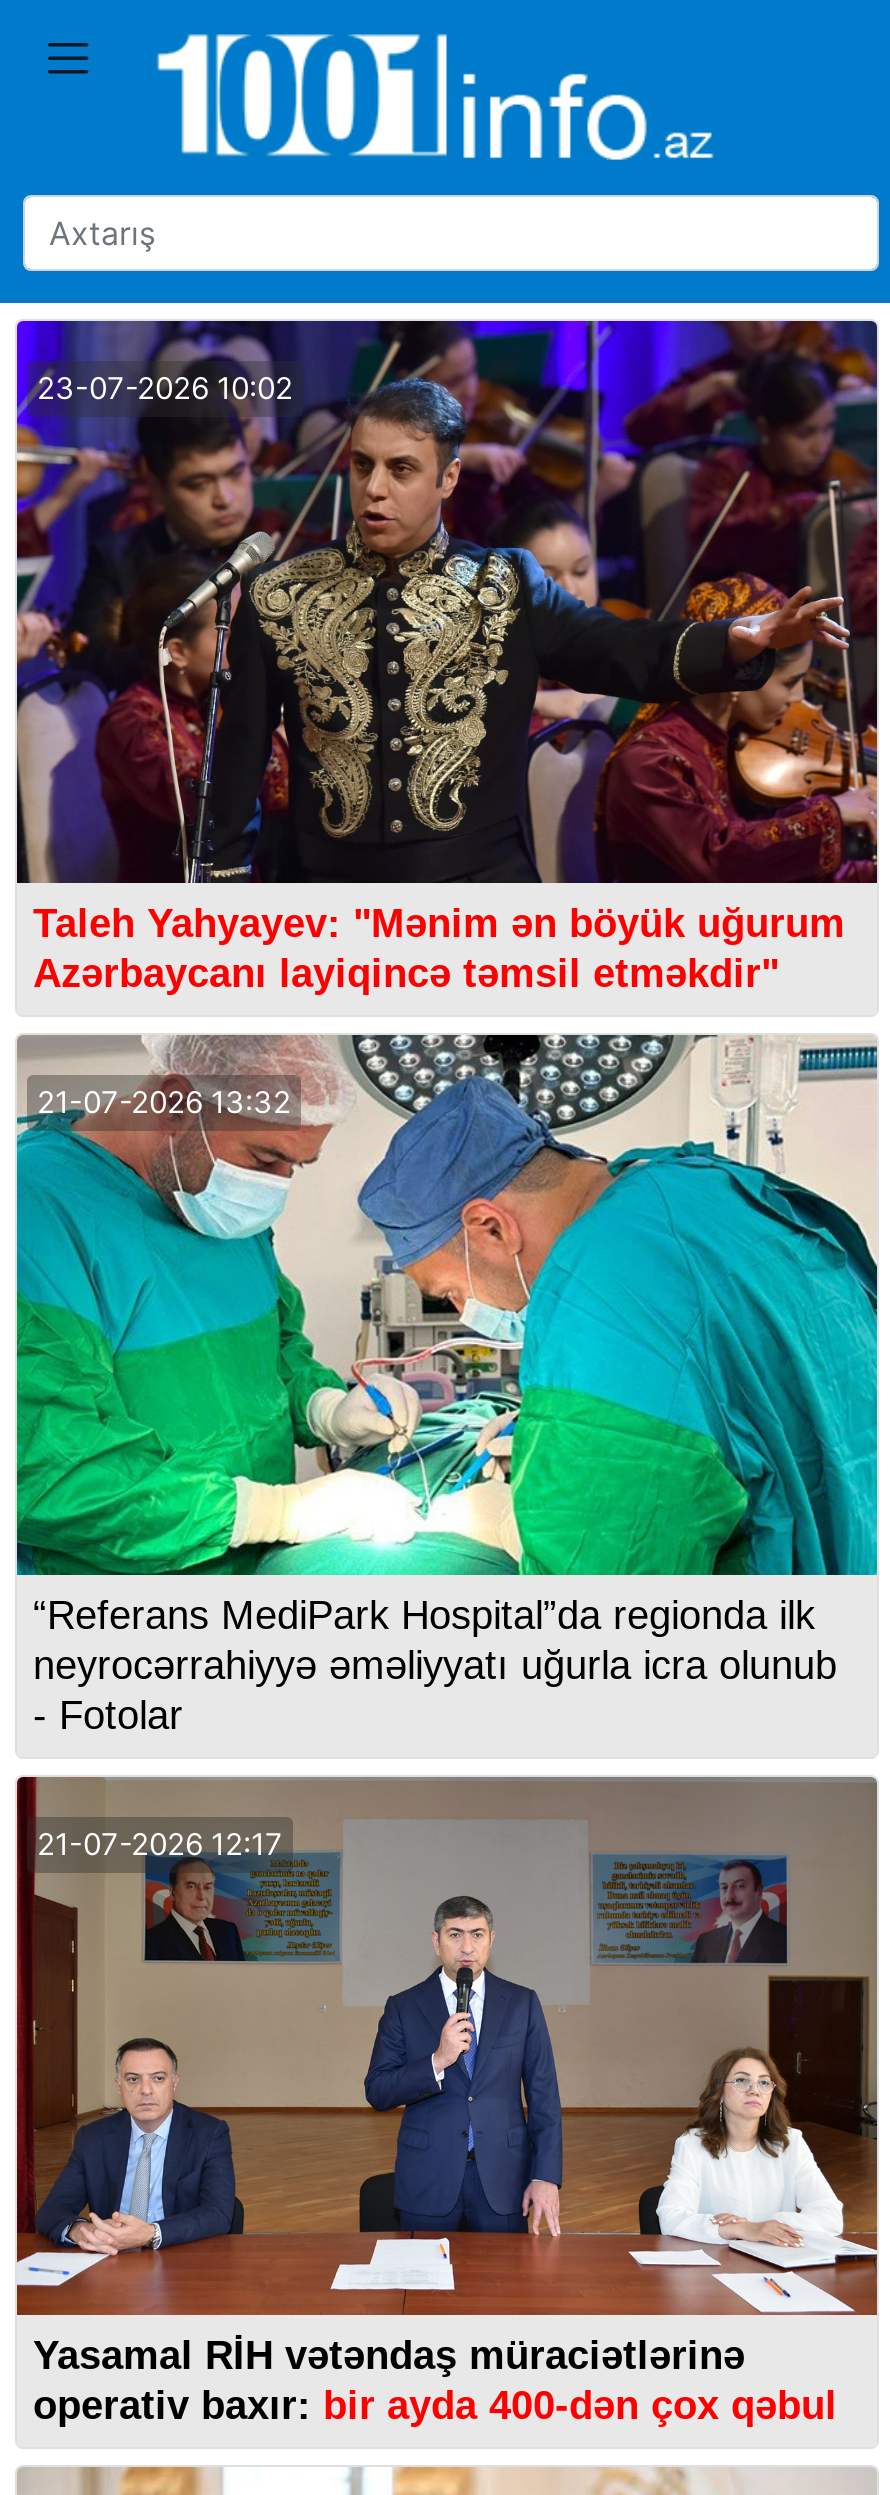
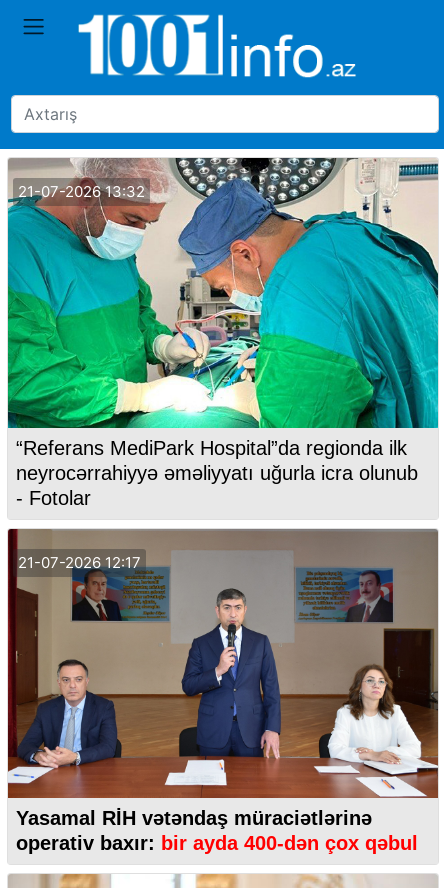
- [image]
- 23-07-2026 10:02

- Taleh Yahyayev: "Mənim ən böyük uğurum
- Azərbaycanı layiqincə təmsil etməkdir"
